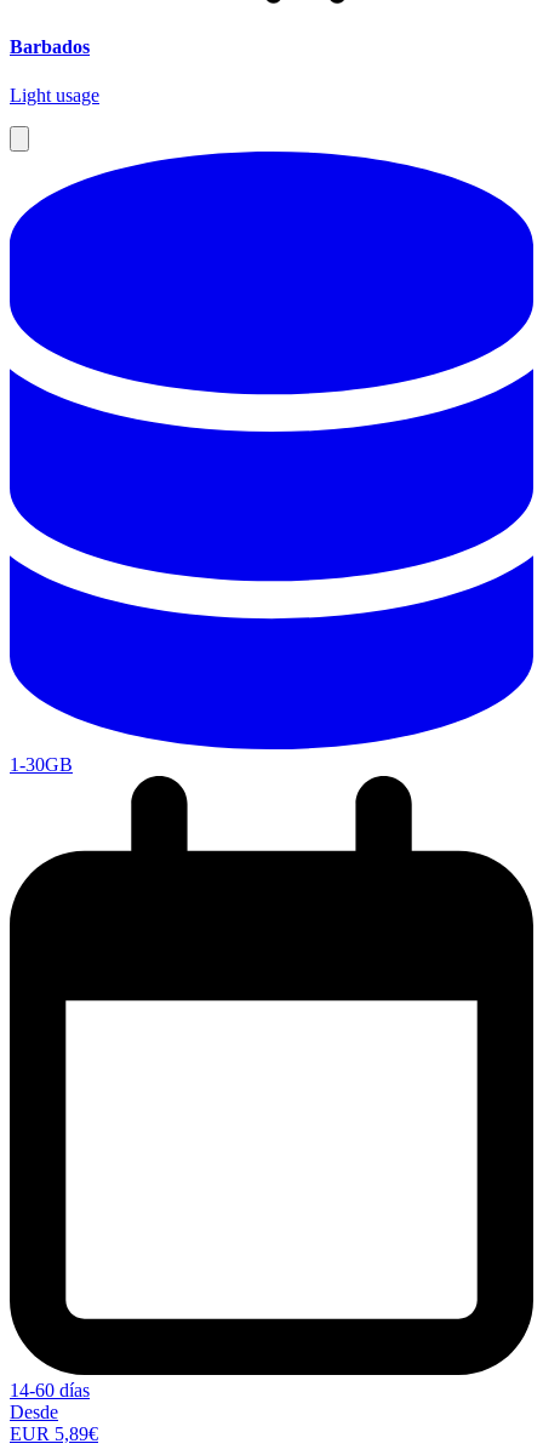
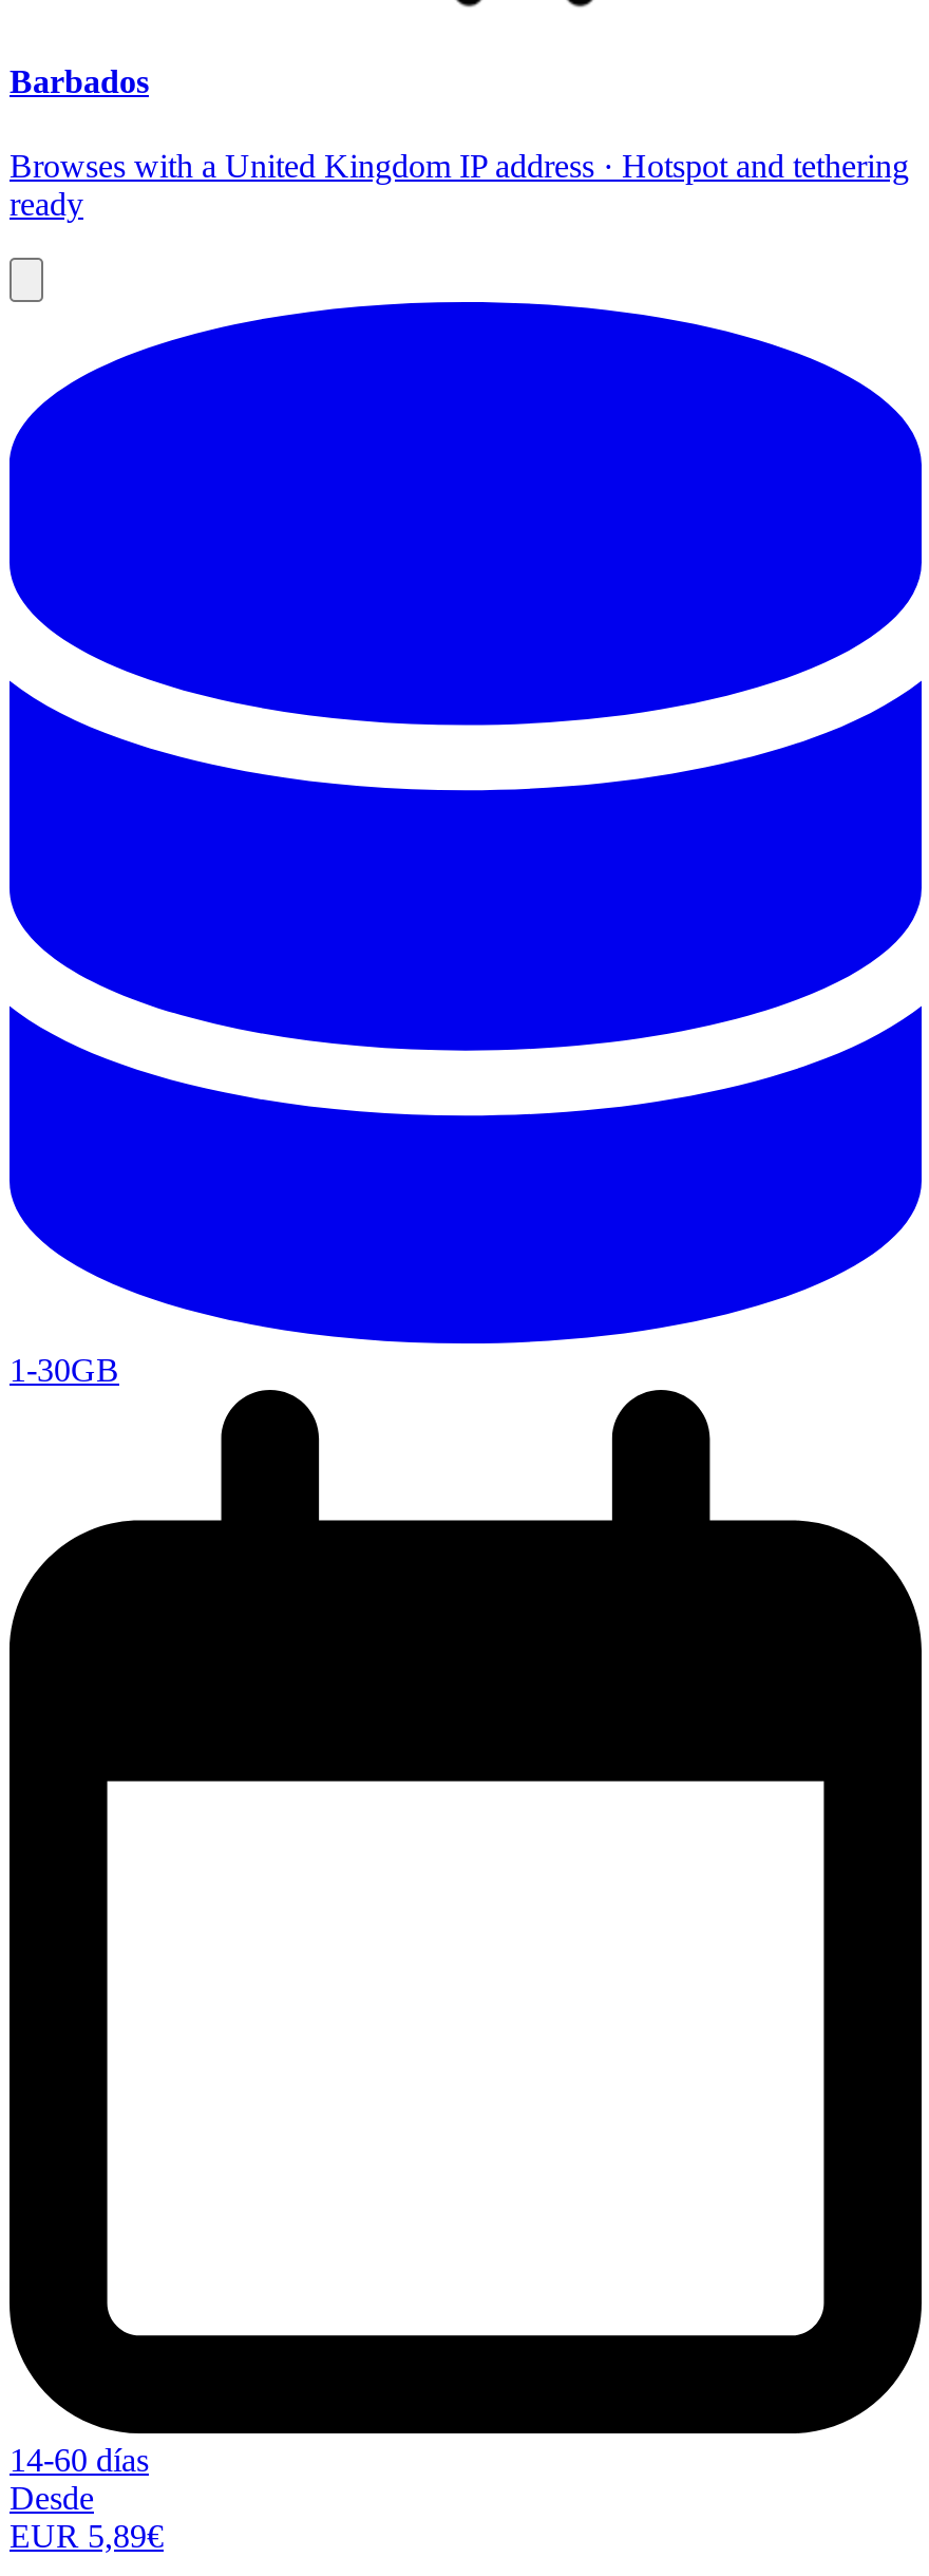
- Light usage
+ Browses with a United Kingdom IP address · Hotspot and tethering
+ ready
